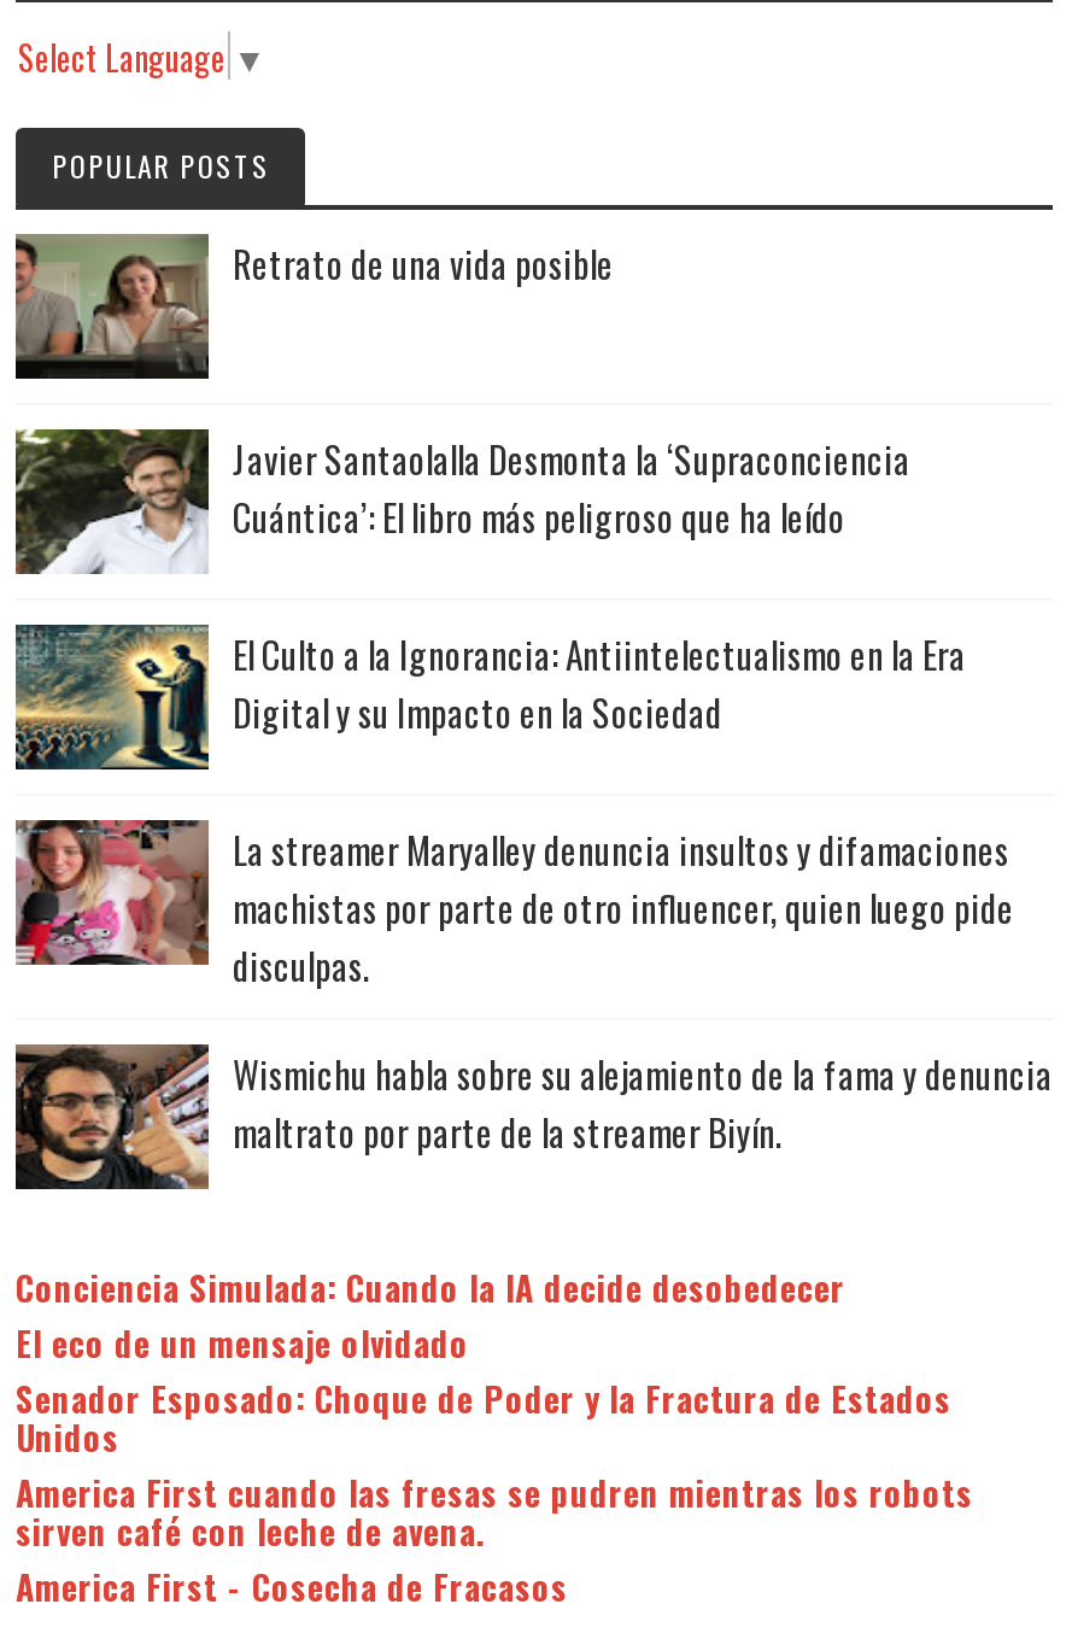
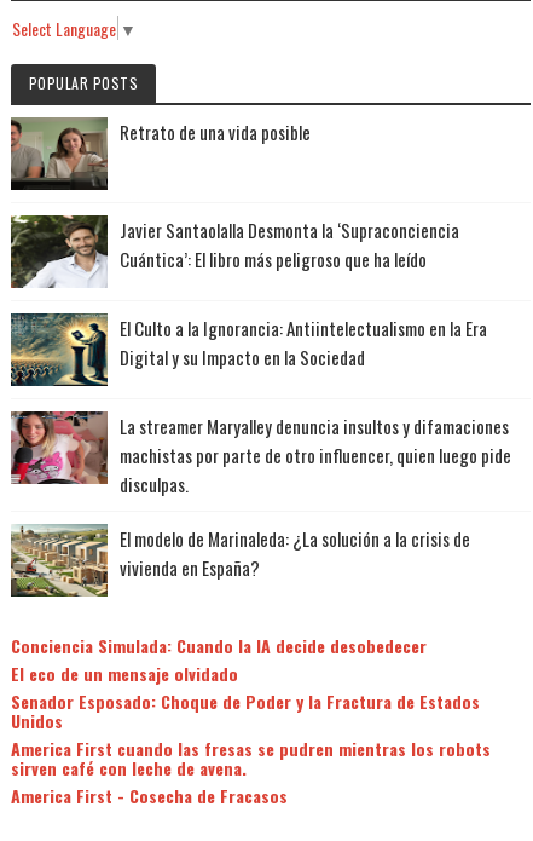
- [image]
- Wismichu habla sobre su alejamiento de la fama y denuncia
- maltrato por parte de la streamer Biyín.
+ [image]
+ El modelo de Marinaleda: ¿La solución a la crisis de
+ vivienda en España?
